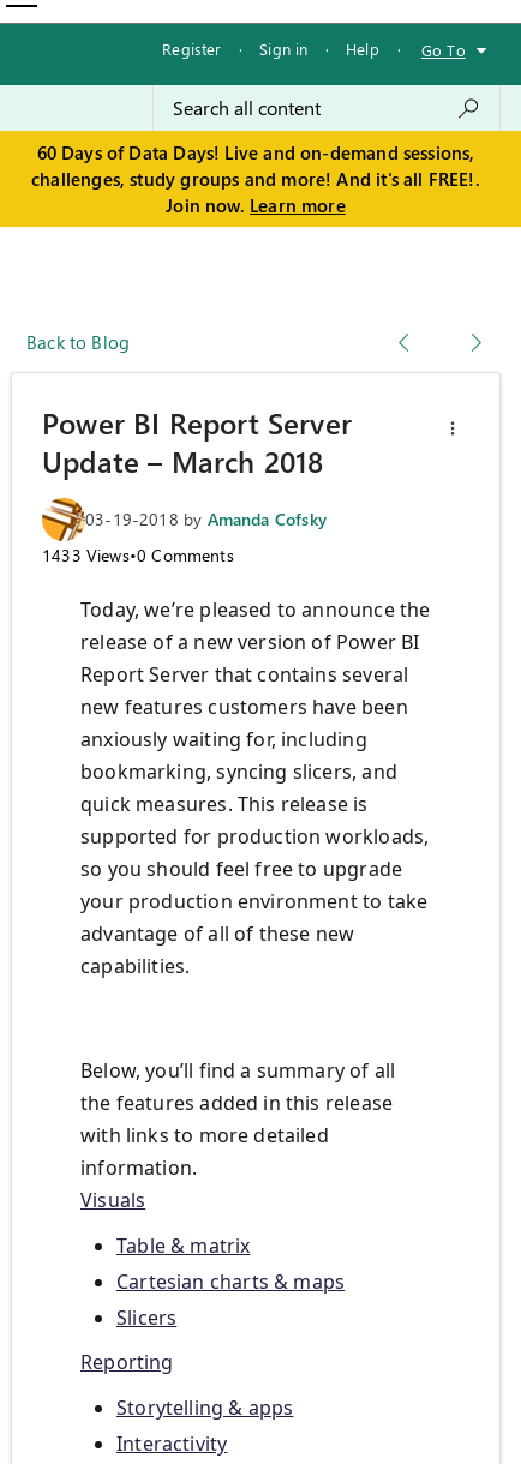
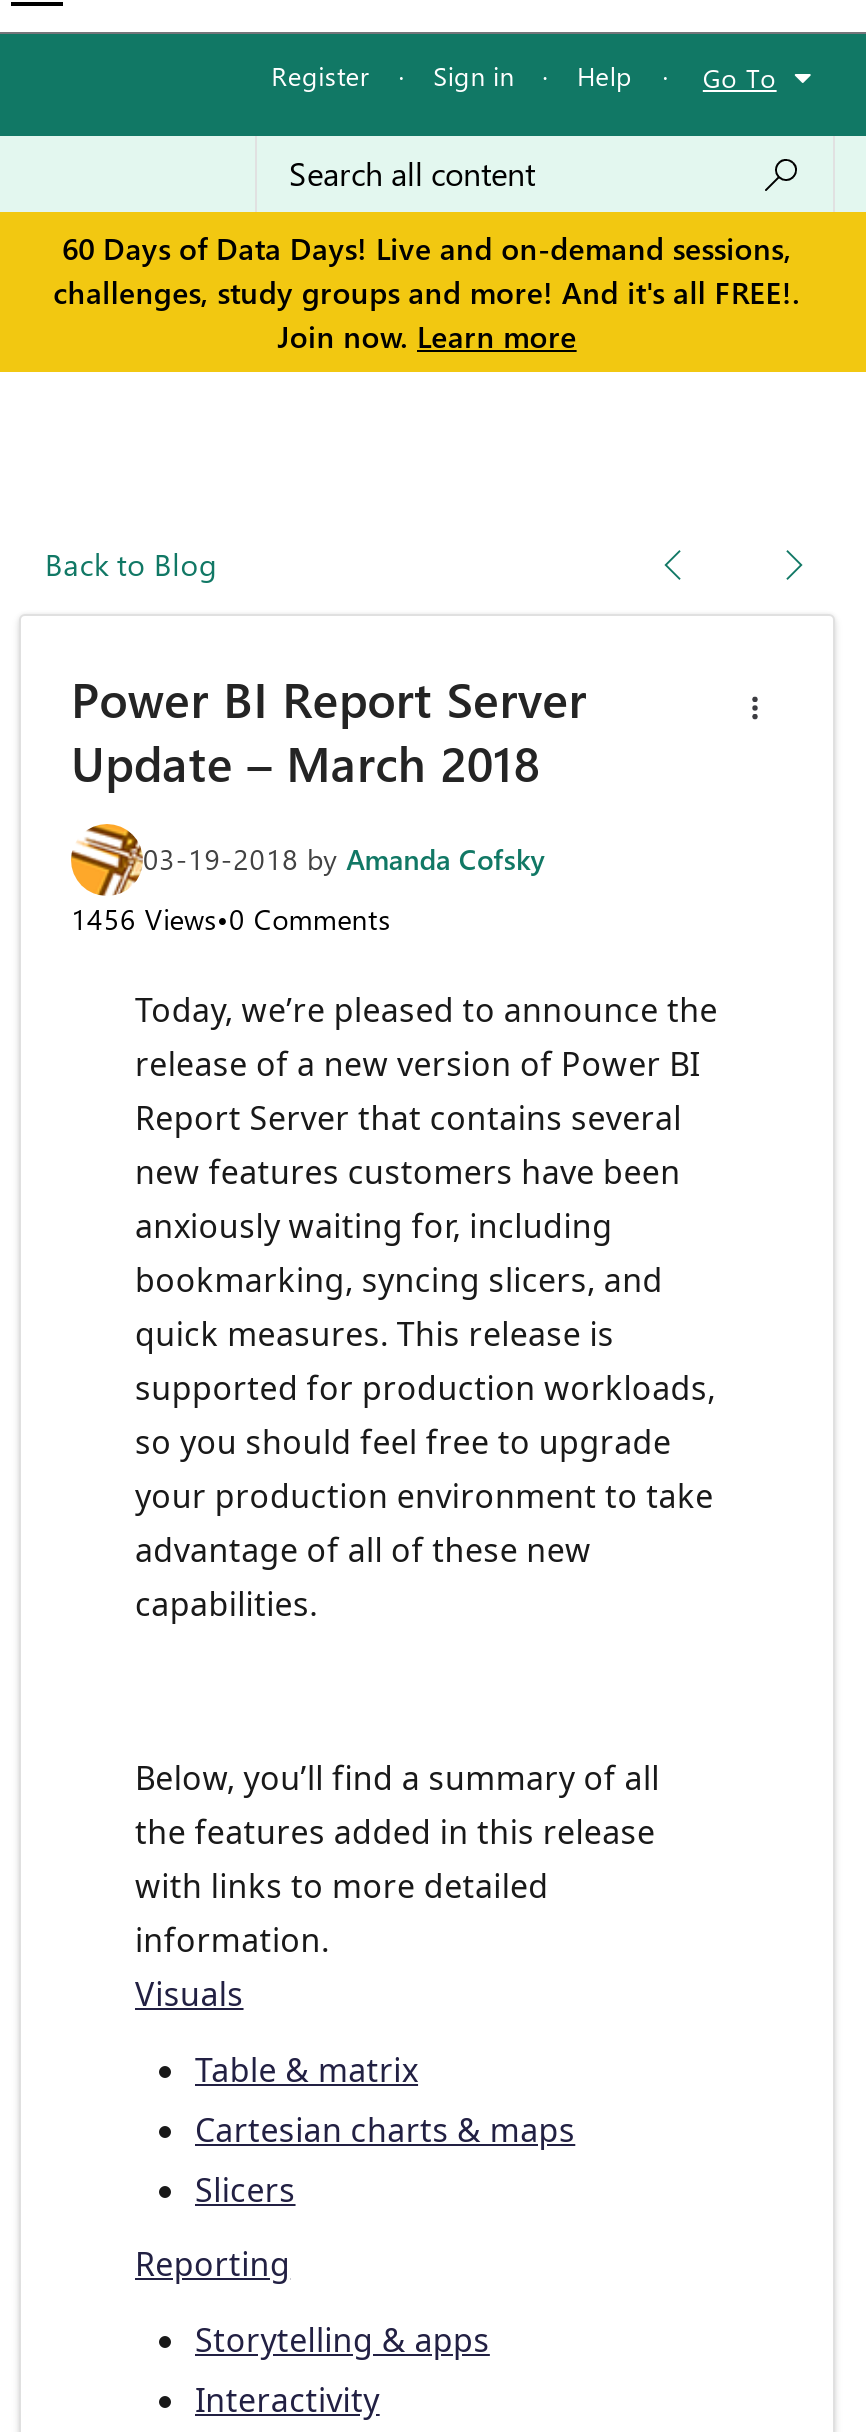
- 1433 Views•0 Comments
+ 1456 Views•0 Comments
